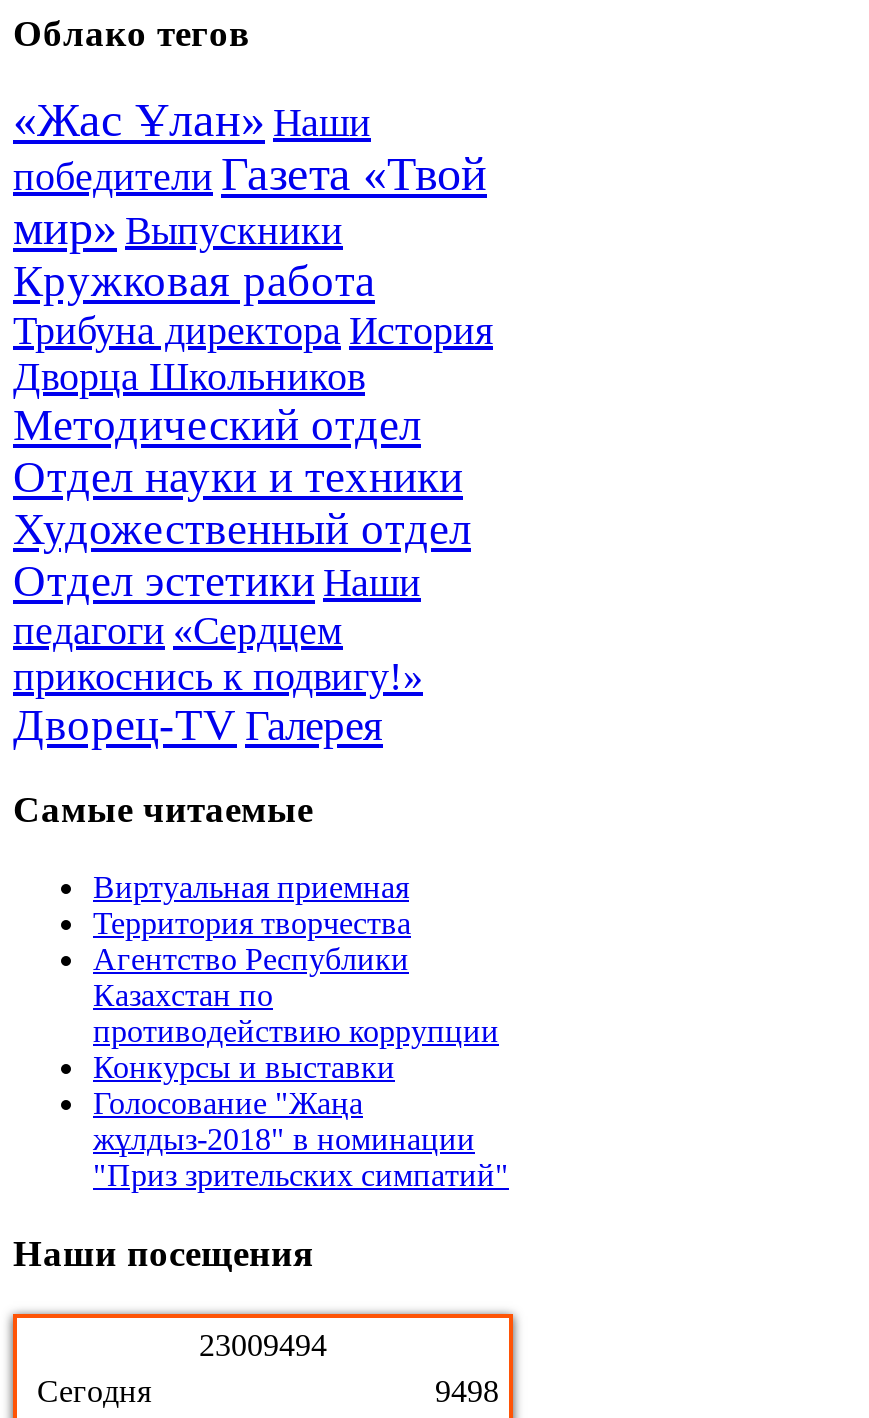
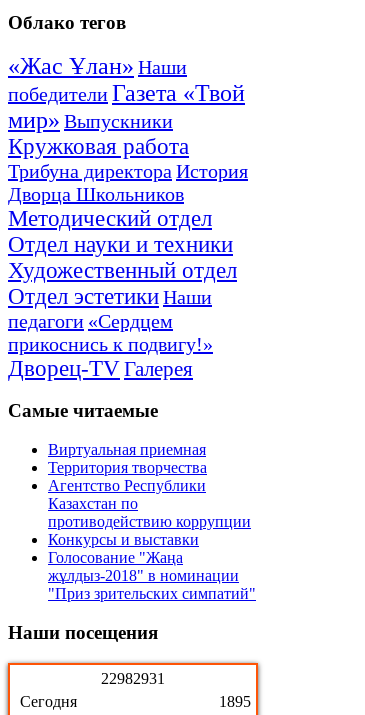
- 23009494
+ 22982931

- 9498
+ 1895
